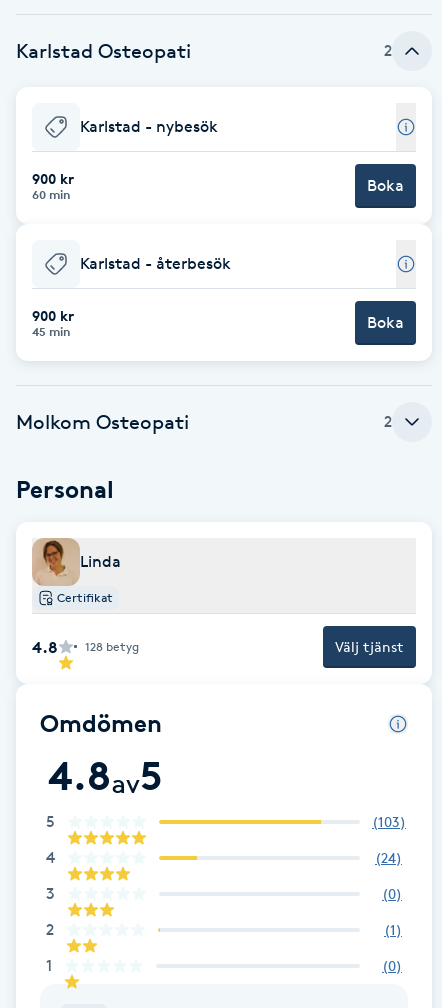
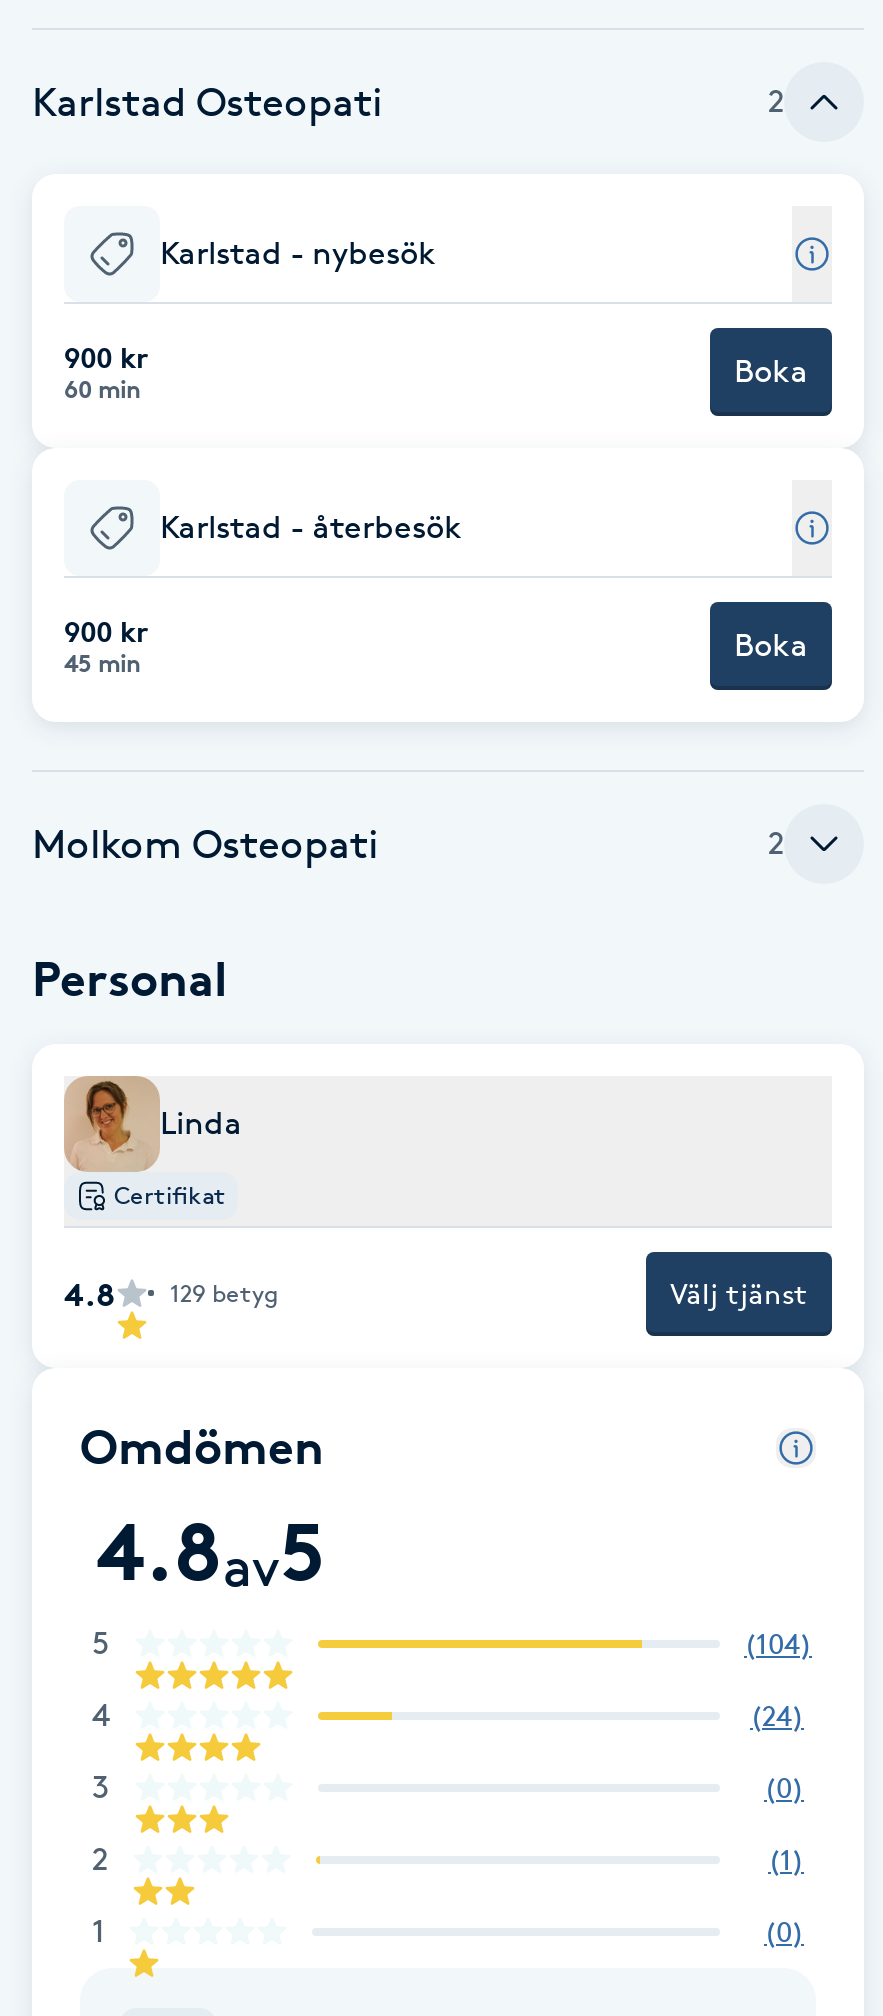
- 4.8 128 betyg
+ 4.8 129 betyg

- (103)
+ (104)
